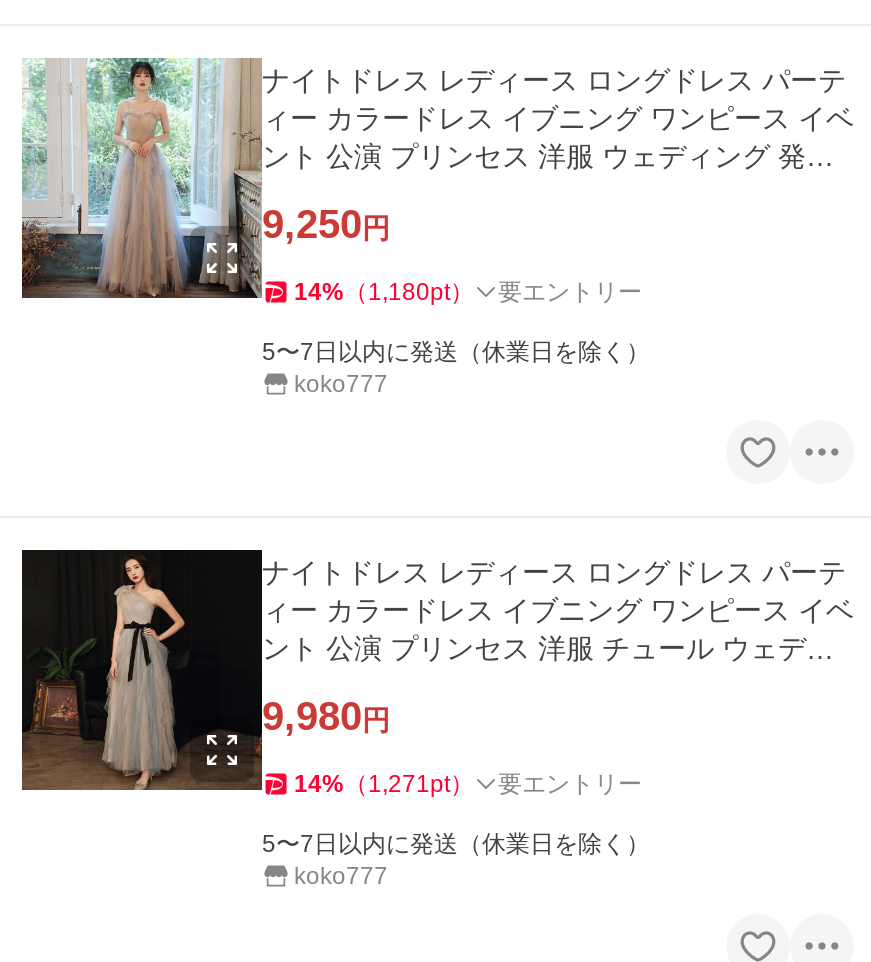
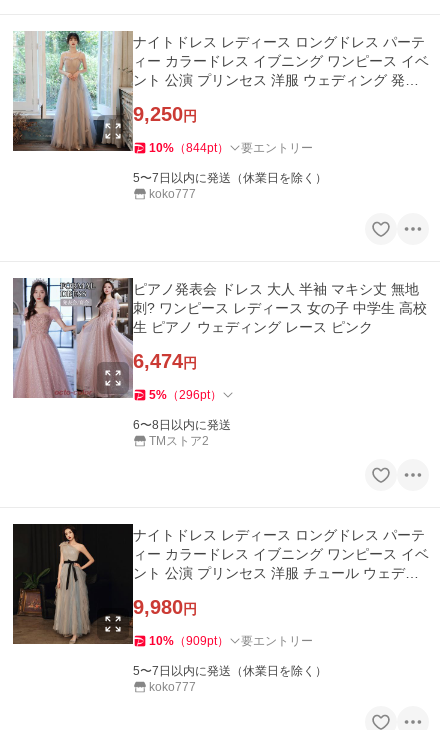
- 14%（1,180pt） 要エントリー
+ 10%（844pt） 要エントリー

+ [image]
+ ピアノ発表会 ドレス 大人 半袖 マキシ丈 無地
+ 刺? ワンピース レディース 女の子 中学生 高校
+ 生 ピアノ ウェディング レース ピンク
+ 6,474円
+ 5%（296pt）
+ 6〜8日以内に発送
+ TMストア2

- 14%（1,271pt） 要エントリー
+ 10%（909pt） 要エントリー
